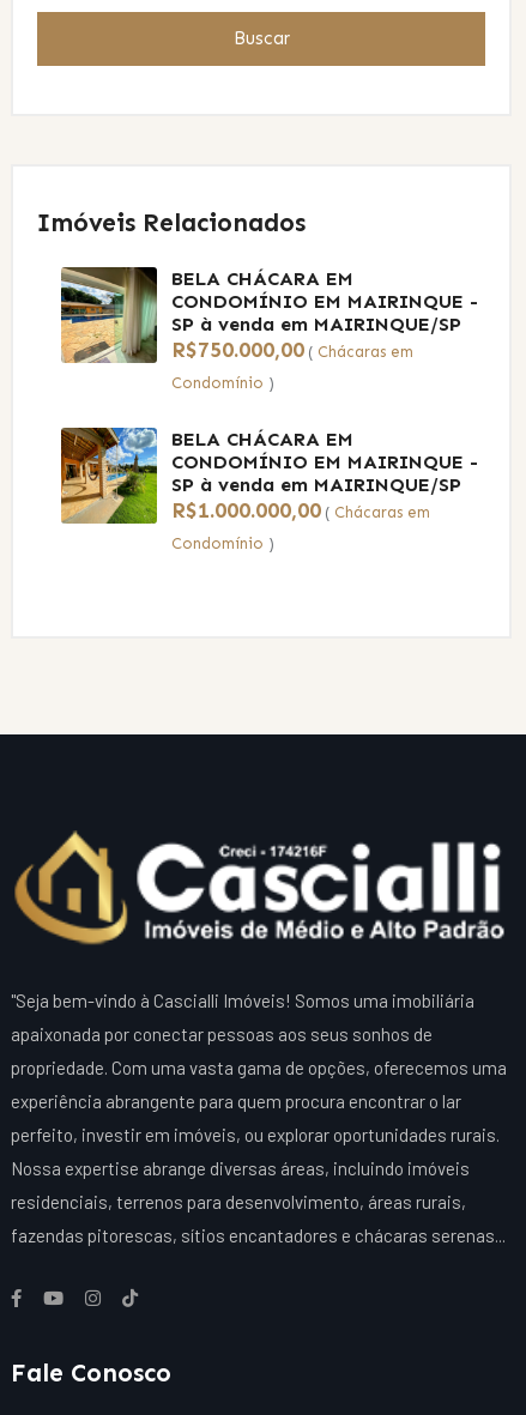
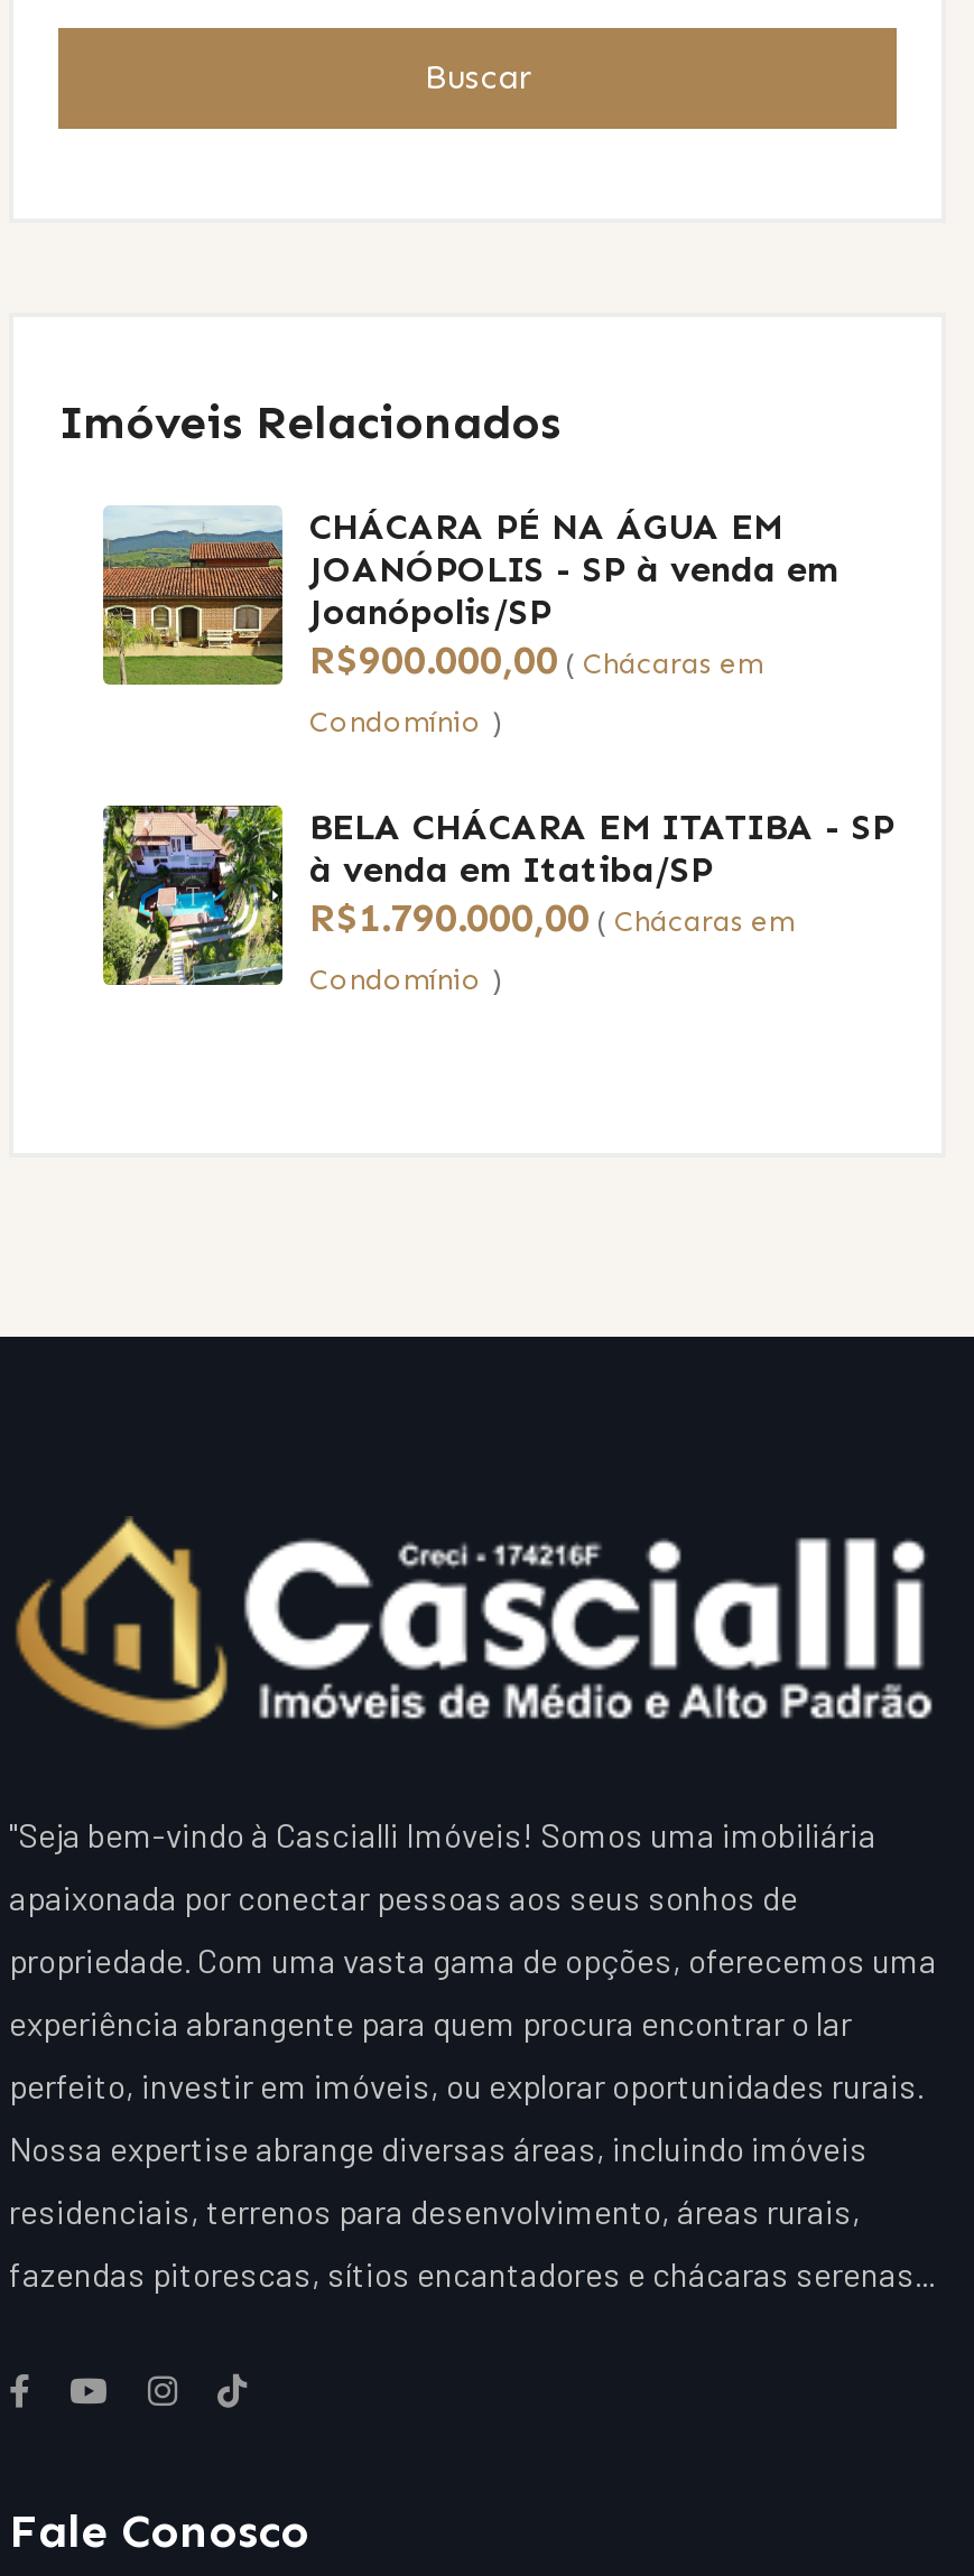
- [image]
- BELA CHÁCARA EM
- CONDOMÍNIO EM MAIRINQUE -
- SP à venda em MAIRINQUE/SP
- R$750.000,00 (Chácaras em
+ [image]
+ CHÁCARA PÉ NA ÁGUA EM
+ JOANÓPOLIS - SP à venda em
+ Joanópolis/SP
+ R$900.000,00 (Chácaras em

- [image]
- BELA CHÁCARA EM
- CONDOMÍNIO EM MAIRINQUE -
- SP à venda em MAIRINQUE/SP
- R$1.000.000,00 (Chácaras em
+ [image]
+ BELA CHÁCARA EM ITATIBA - SP
+ à venda em Itatiba/SP
+ R$1.790.000,00 (Chácaras em
